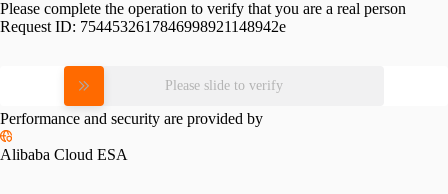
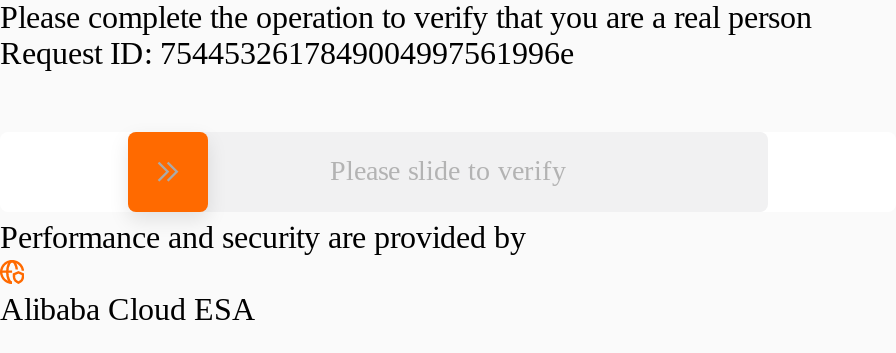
- Request ID: 7544532617846998921148942e
+ Request ID: 7544532617849004997561996e
